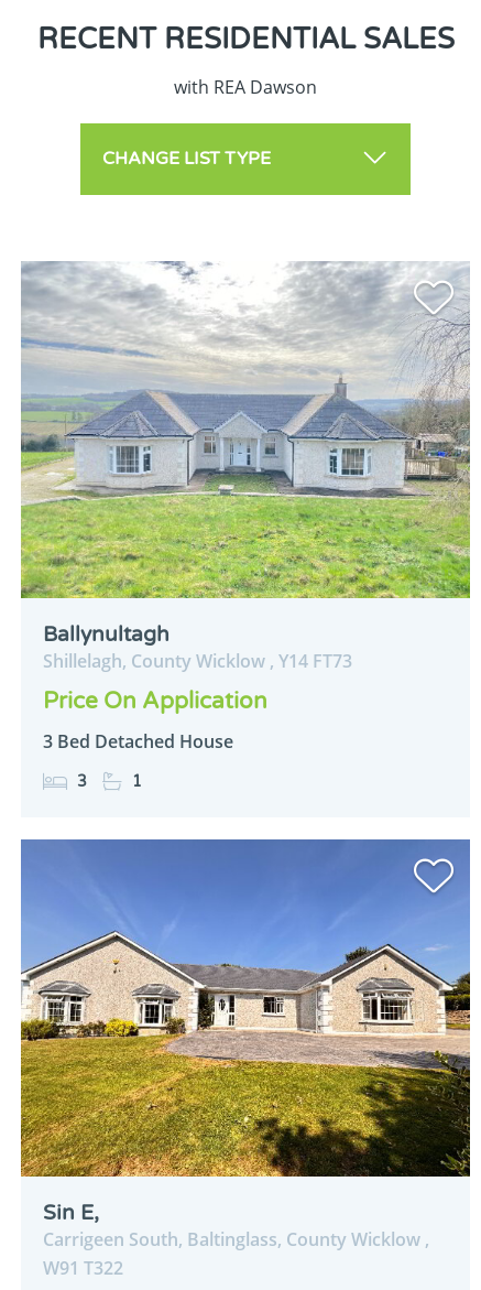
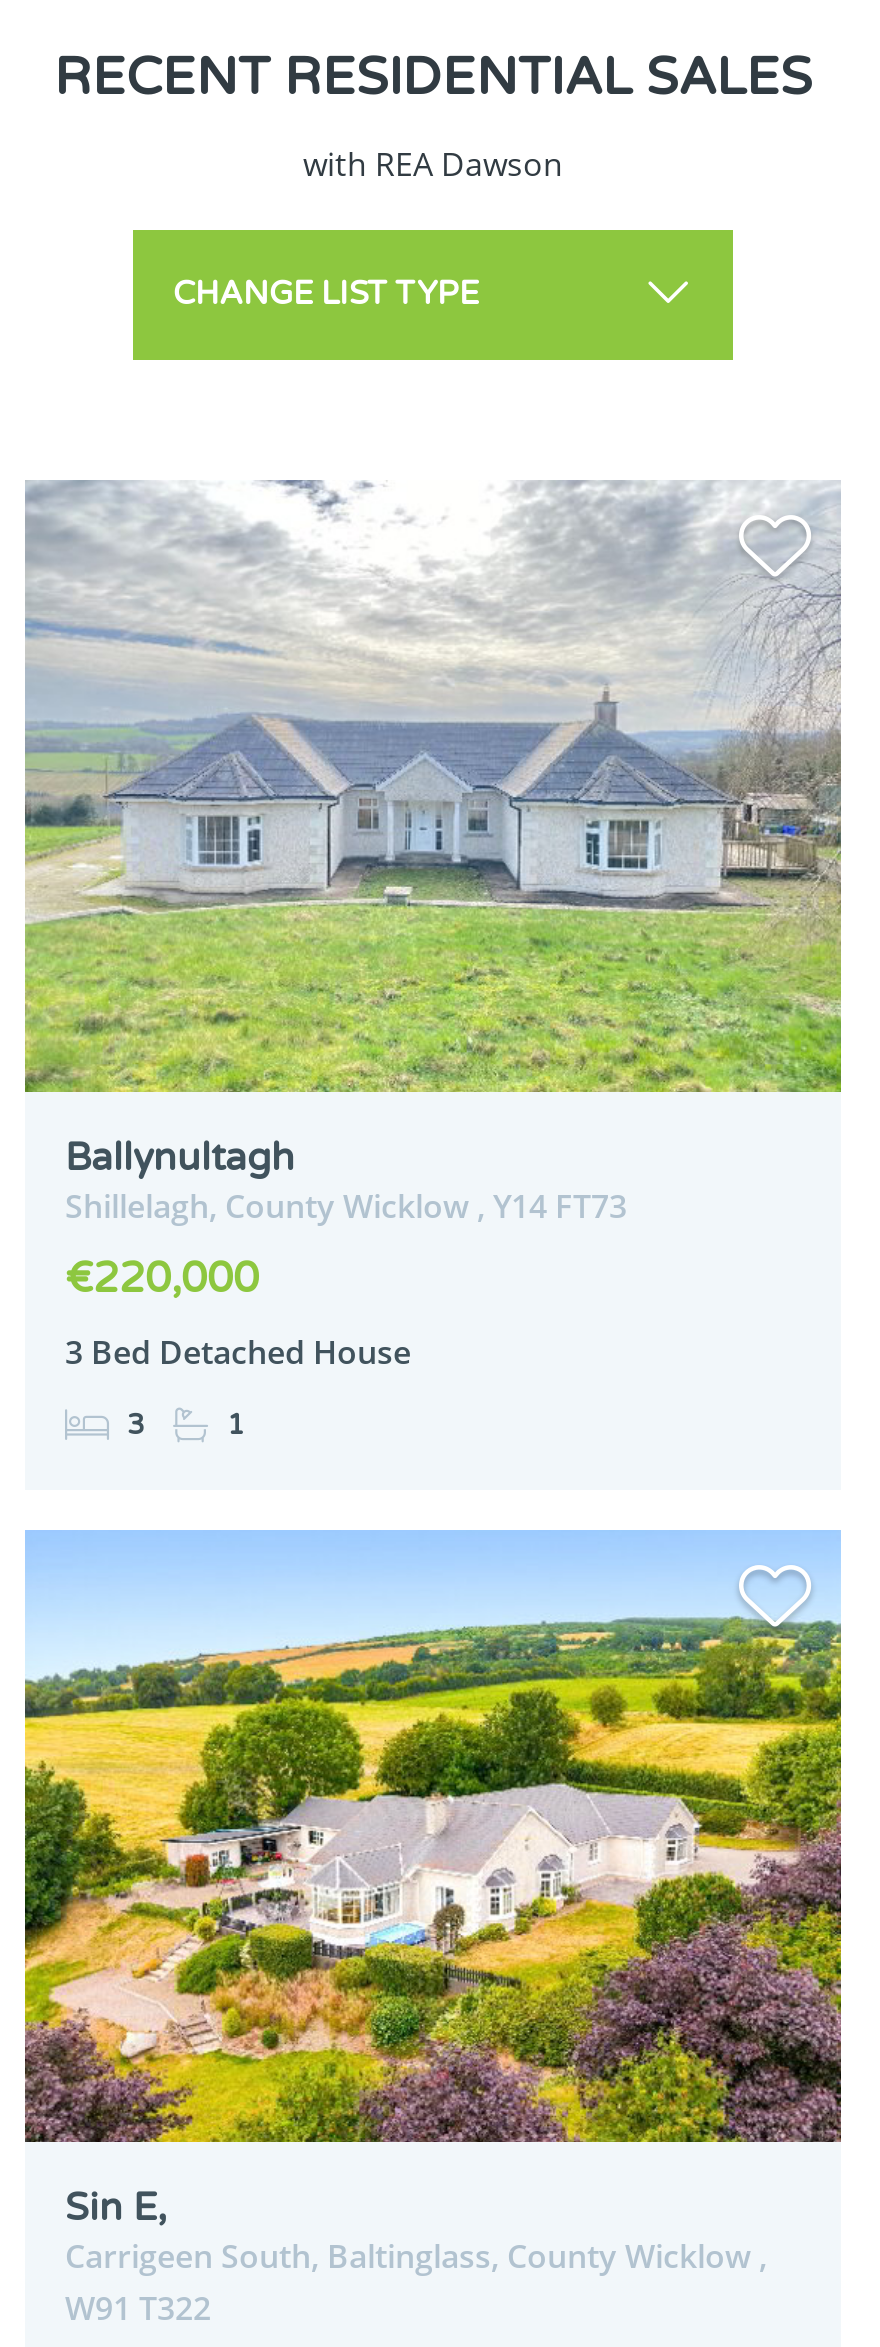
- Price On Application
+ €220,000

- [image]
+ [image]
